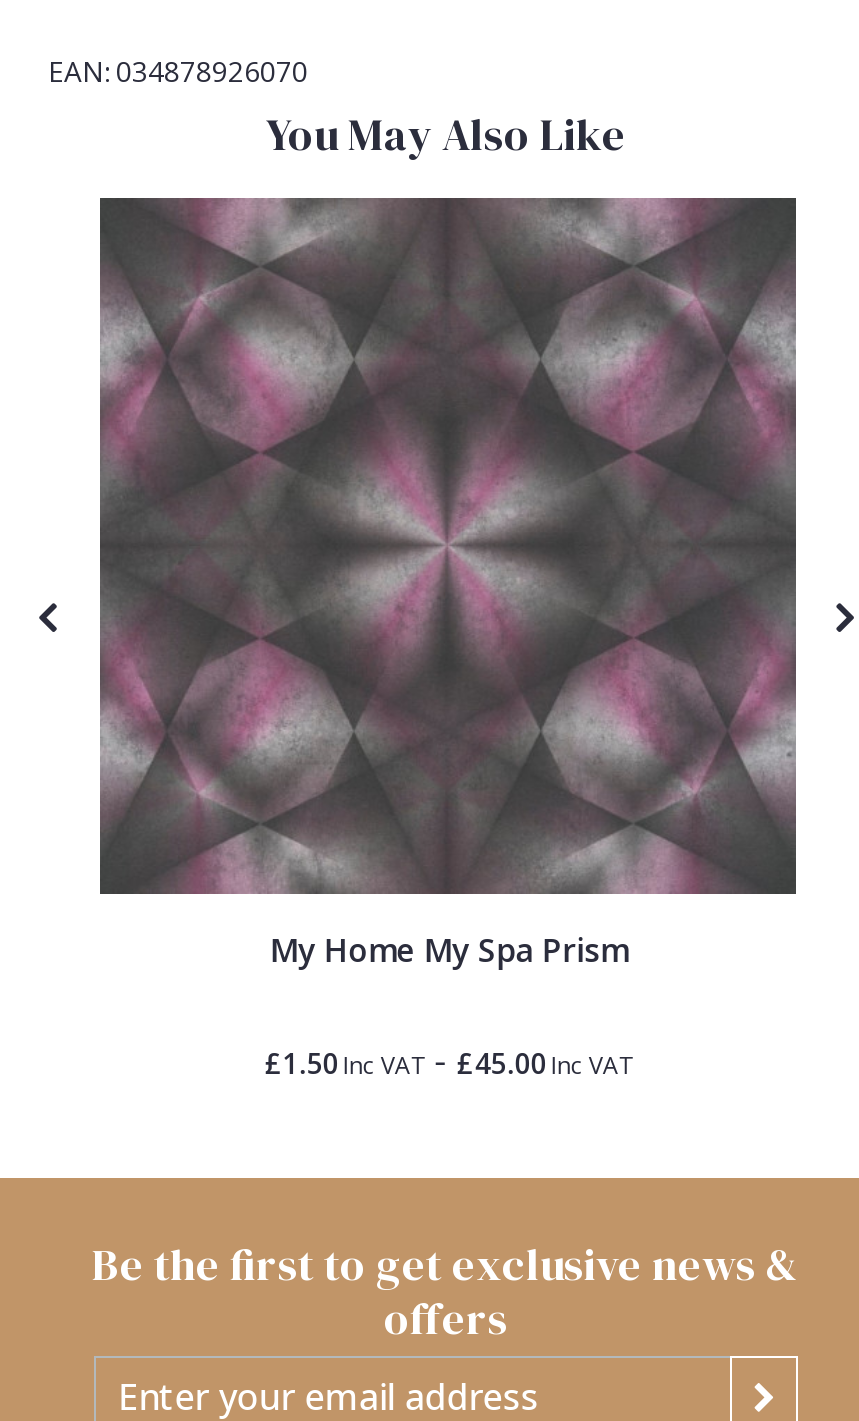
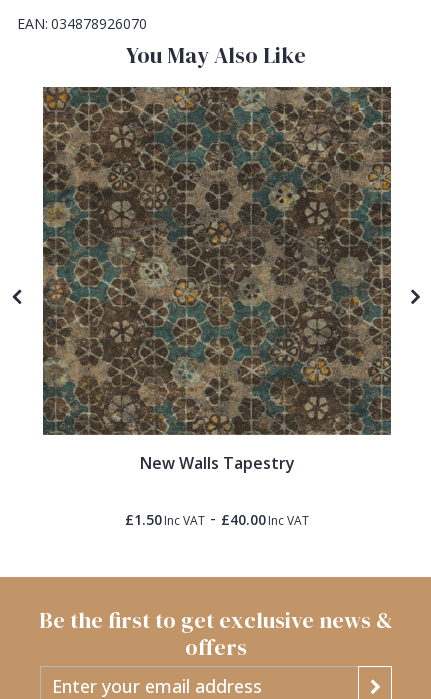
- [image]
- My Home My Spa Prism
+ [image]
+ New Walls Tapestry

- £1.50 Inc VAT - £45.00 Inc VAT
+ £1.50 Inc VAT - £40.00 Inc VAT
